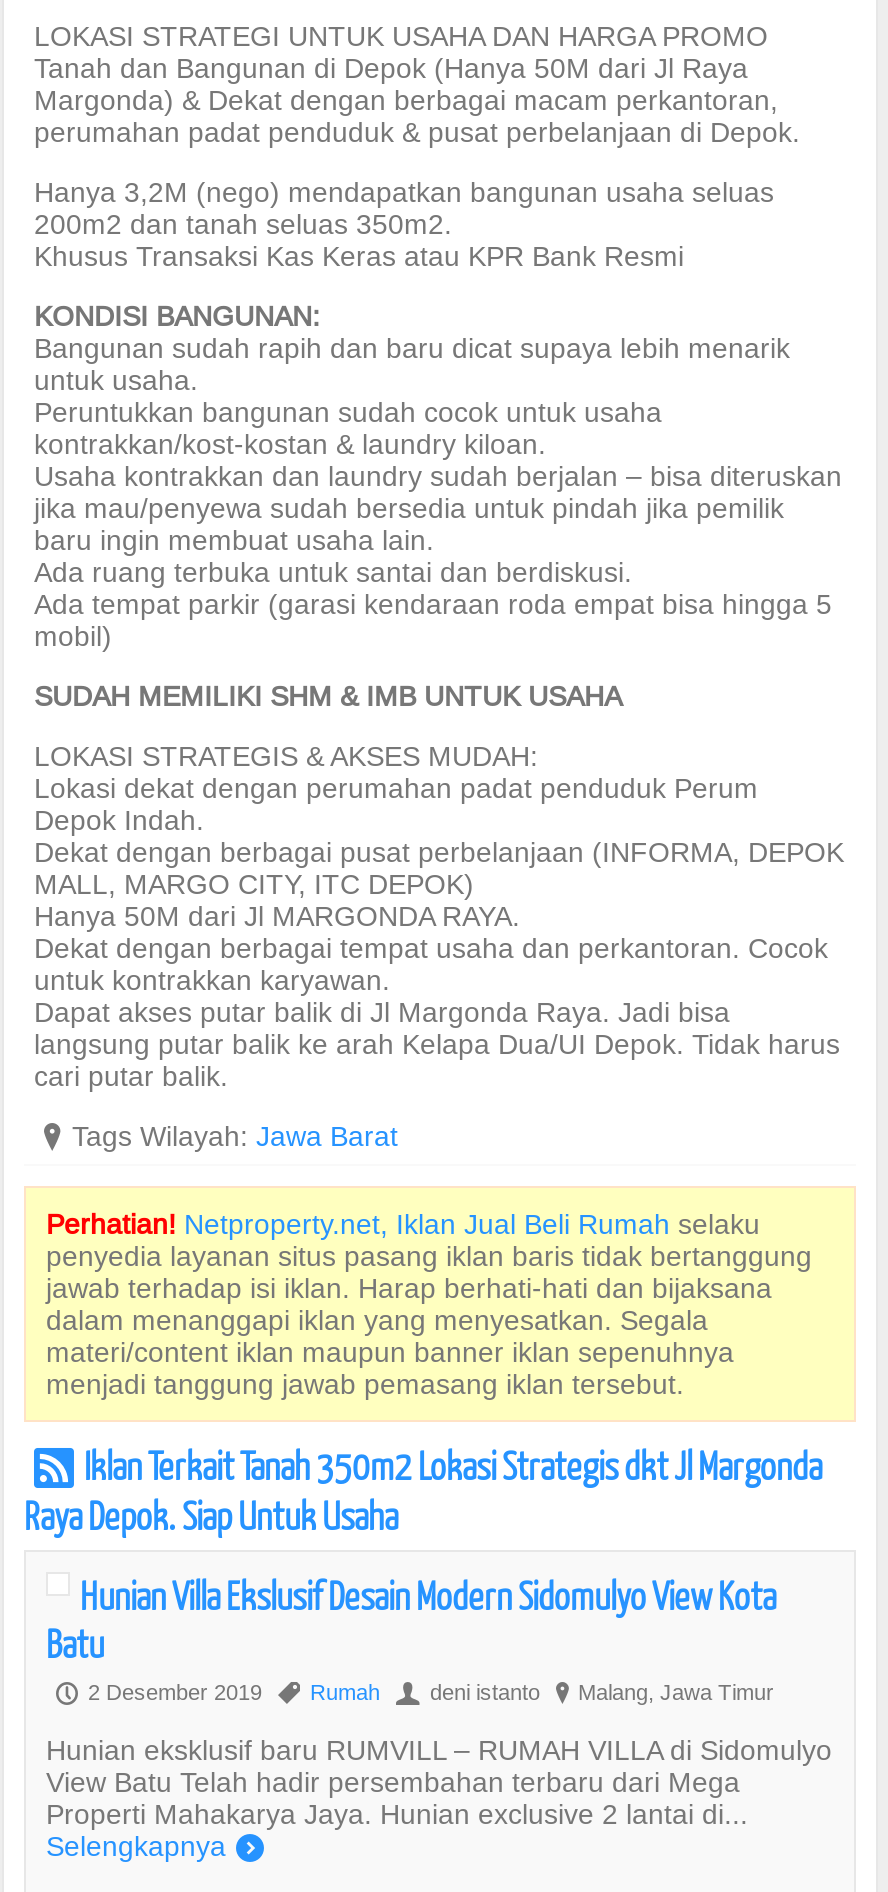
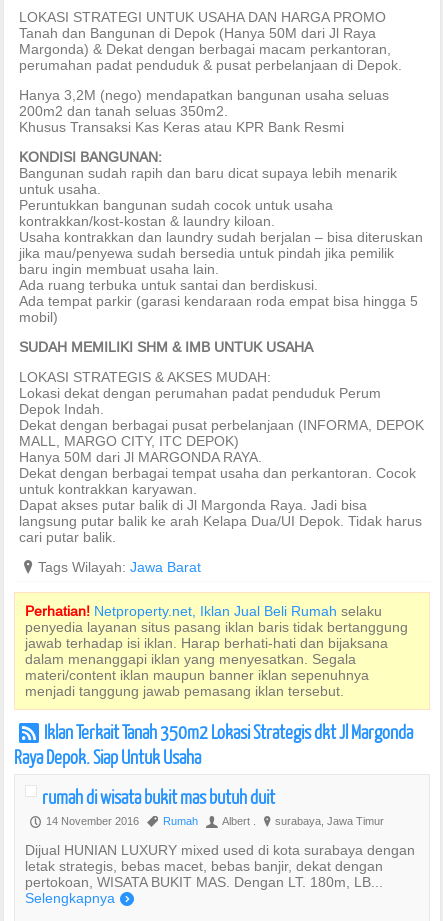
- Hunian Villa Ekslusif Desain Modern Sidomulyo View Kota
- Batu
- P 2 Desember 2019 , Rumah
- U deni istanto ? Malang, Jawa Timur
+ rumah di wisata bukit mas butuh duit
+ P 14 November 2016 , Rumah
+ U Albert . ? surabaya, Jawa Timur

- Hunian eksklusif baru RUMVILL – RUMAH VILLA di Sidomulyo
- View Batu Telah hadir persembahan terbaru dari Mega
- Properti Mahakarya Jaya. Hunian exclusive 2 lantai di...
+ Dijual HUNIAN LUXURY mixed used di kota surabaya dengan
+ letak strategis, bebas macet, bebas banjir, dekat dengan
+ pertokoan, WISATA BUKIT MAS. Dengan LT. 180m, LB...
